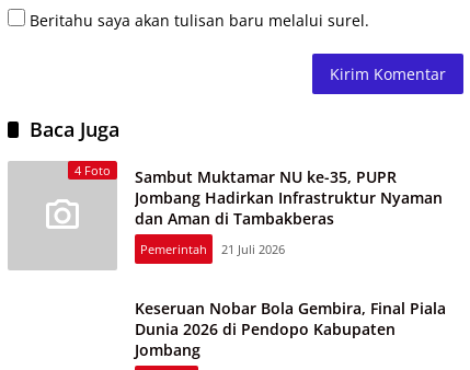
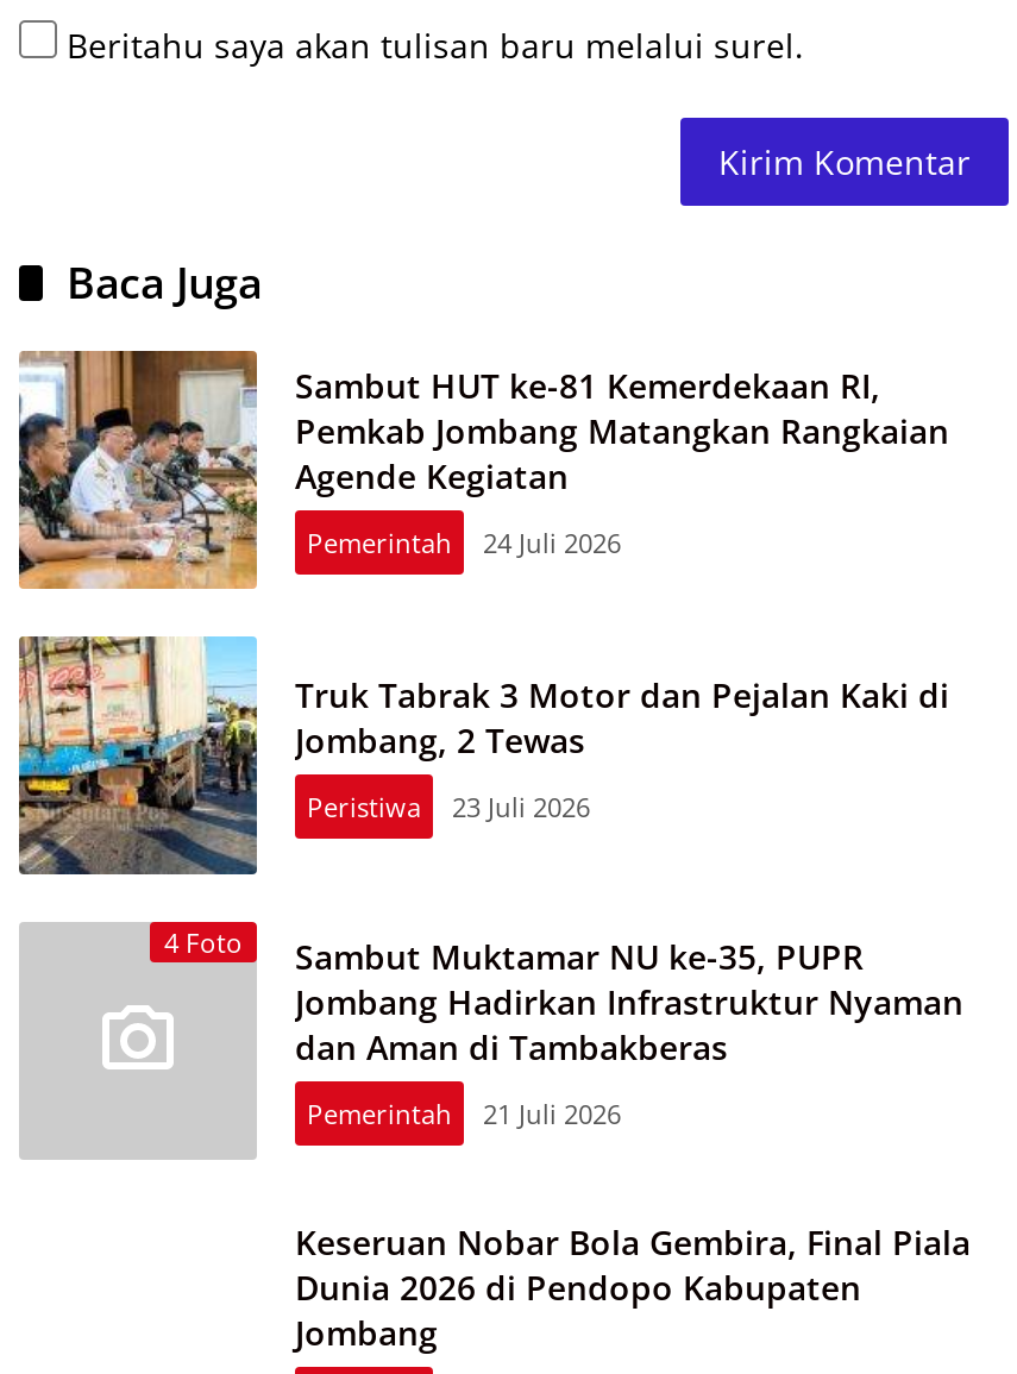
+ [image]
+ Sambut HUT ke-81 Kemerdekaan RI,
+ Pemkab Jombang Matangkan Rangkaian
+ Agende Kegiatan
+ Pemerintah
+ 24 Juli 2026
+ Truk Tabrak 3 Motor dan Pejalan Kaki di
+ Jombang, 2 Tewas
+ Peristiwa
+ 23 Juli 2026

+ [image]
